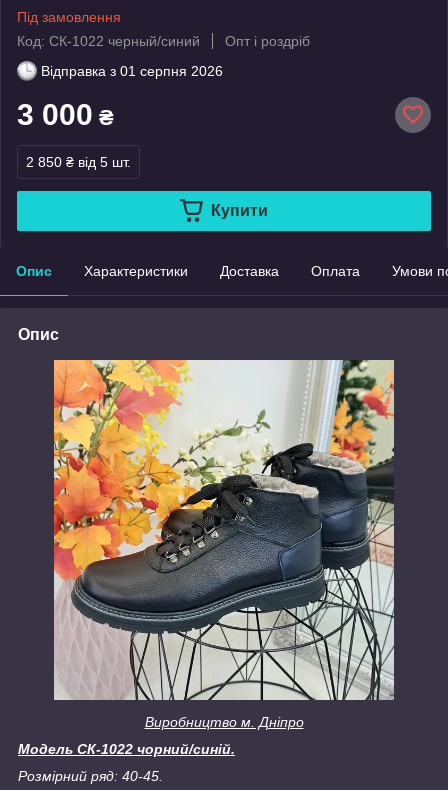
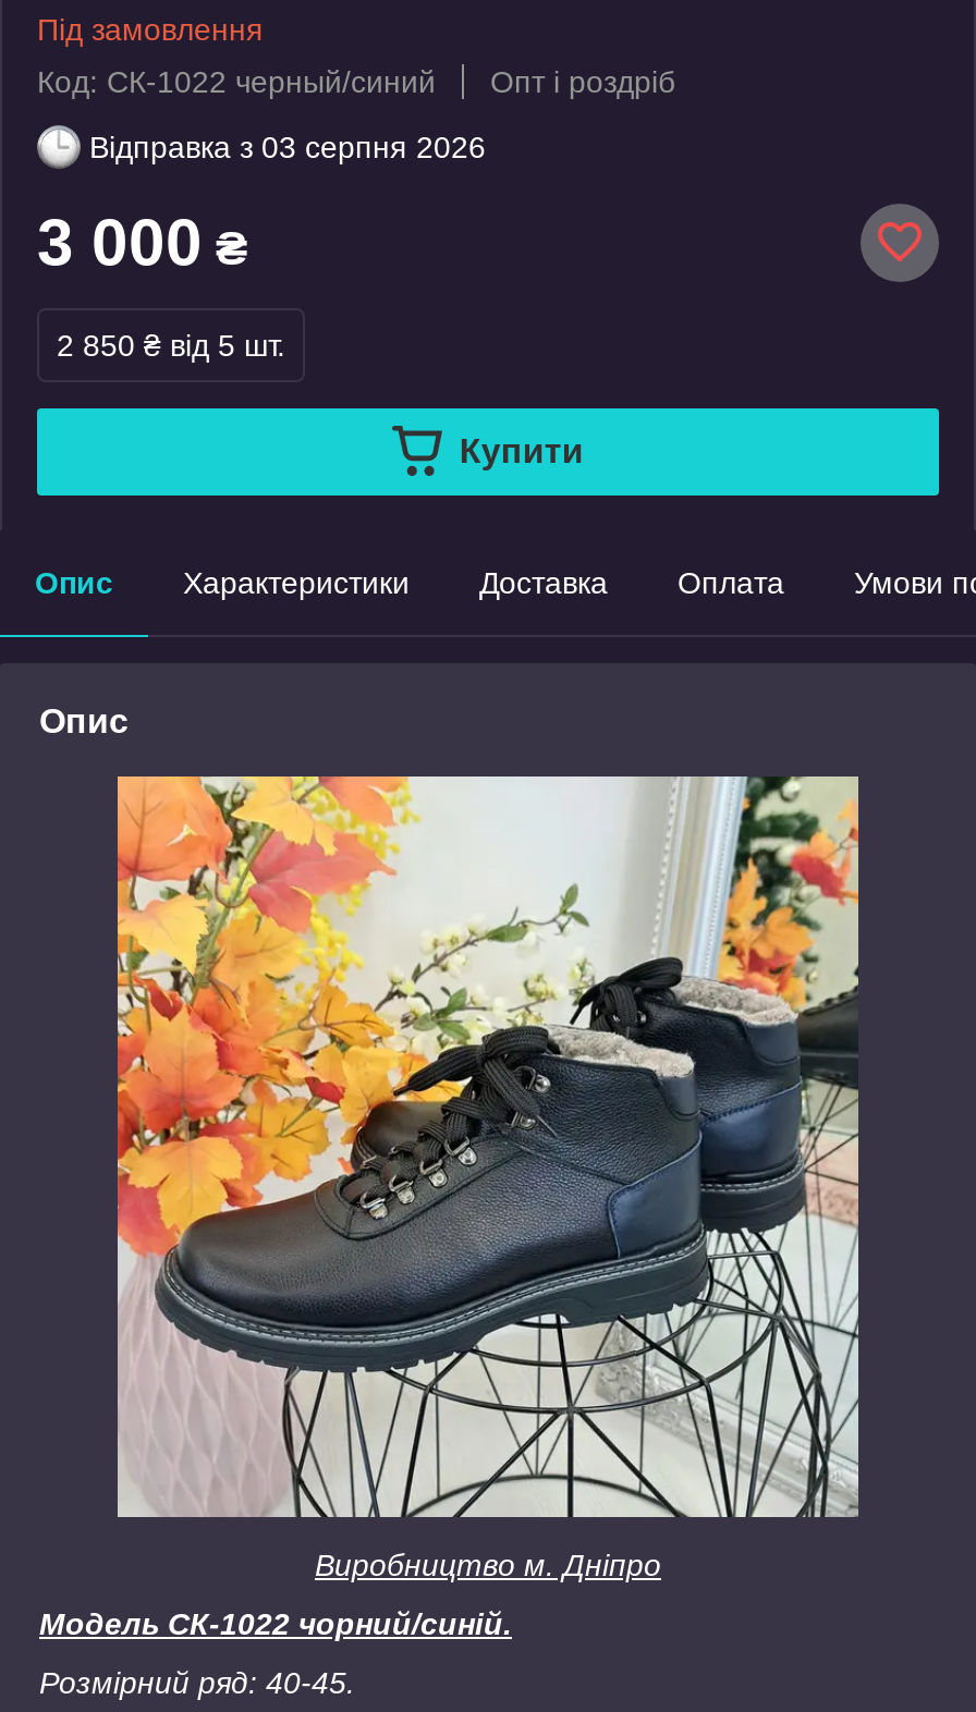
- Відправка з 01 серпня 2026
+ Відправка з 03 серпня 2026
